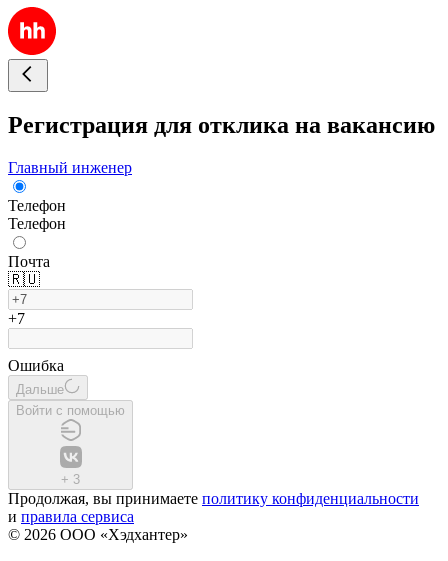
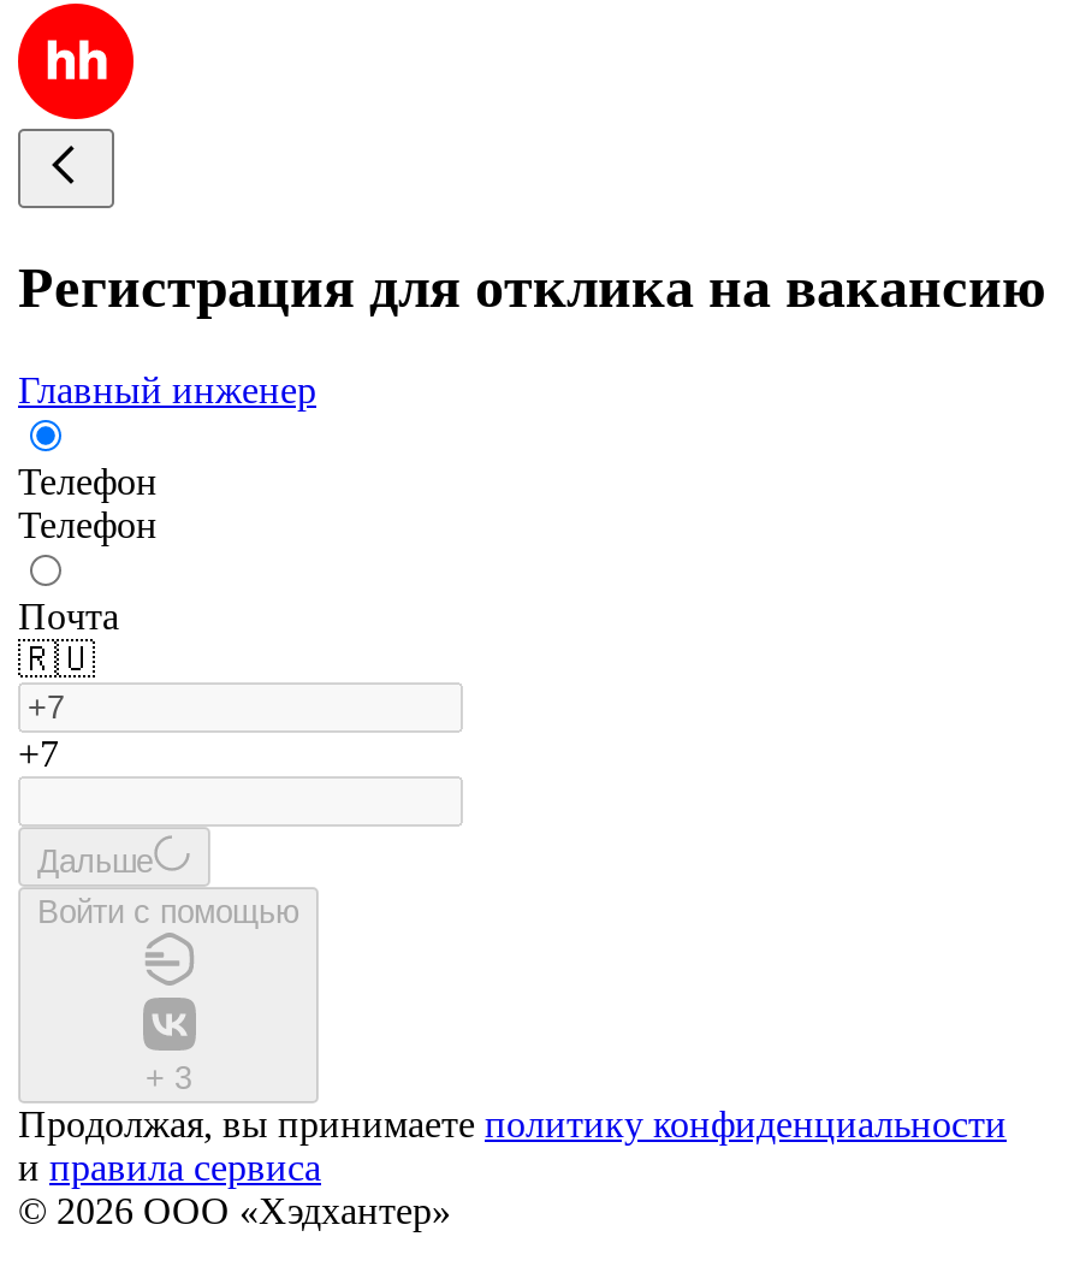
- Ошибка
